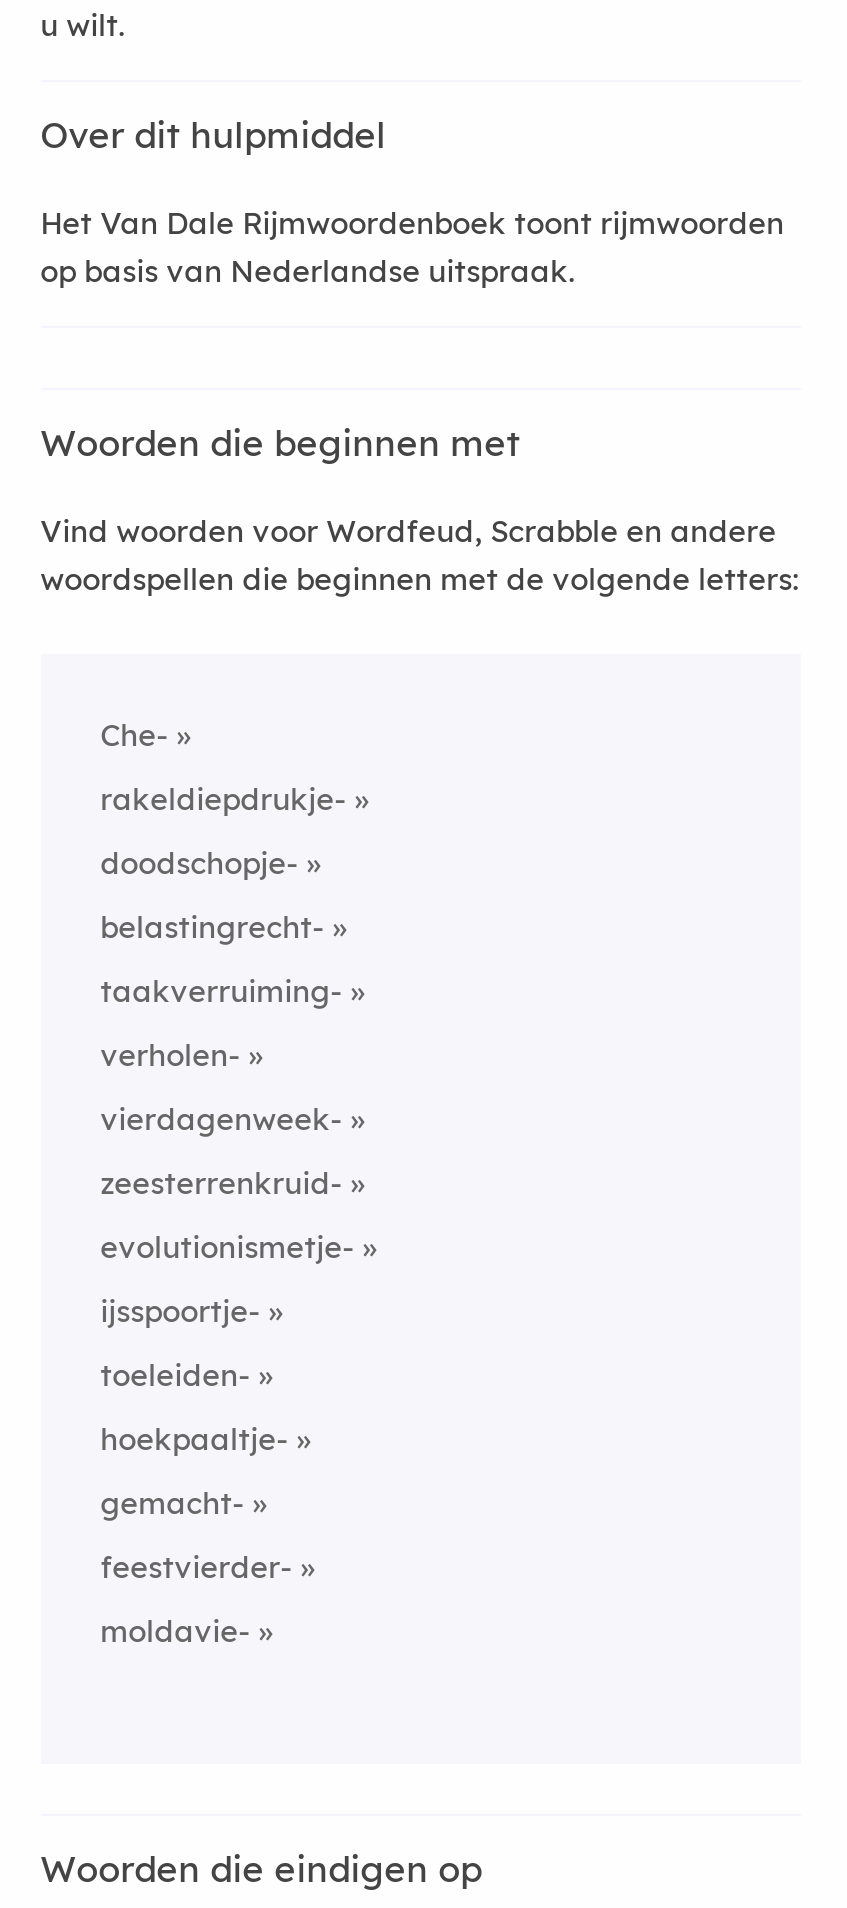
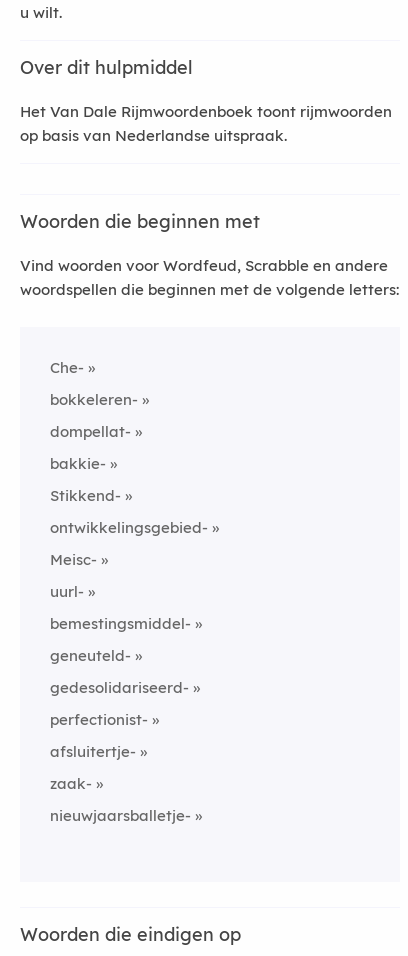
- rakeldiepdrukje-
+ bokkeleren-

- doodschopje-
+ dompellat-

- belastingrecht-
+ bakkie-

- taakverruiming-
+ Stikkend-

- verholen-
+ ontwikkelingsgebied-

- vierdagenweek-
+ Meisc-

- zeesterrenkruid-
+ uurl-

- evolutionismetje-
+ bemestingsmiddel-

- ijsspoortje-
+ geneuteld-

- toeleiden-
+ gedesolidariseerd-

- hoekpaaltje-
+ perfectionist-

- gemacht-
+ afsluitertje-

- feestvierder-
+ zaak-

- moldavie-
+ nieuwjaarsballetje-
